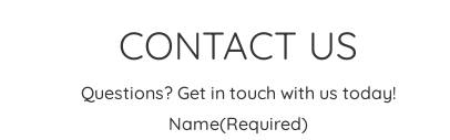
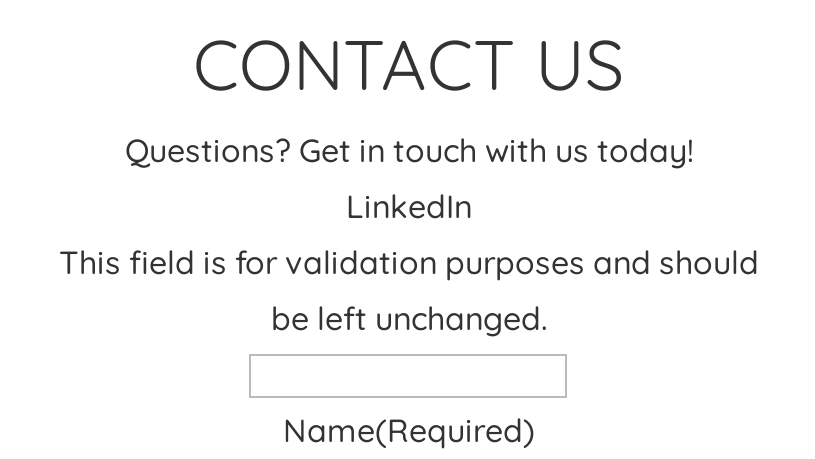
+ LinkedIn
+ This field is for validation purposes and should
+ be left unchanged.
